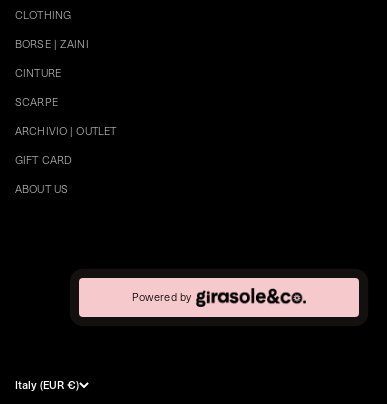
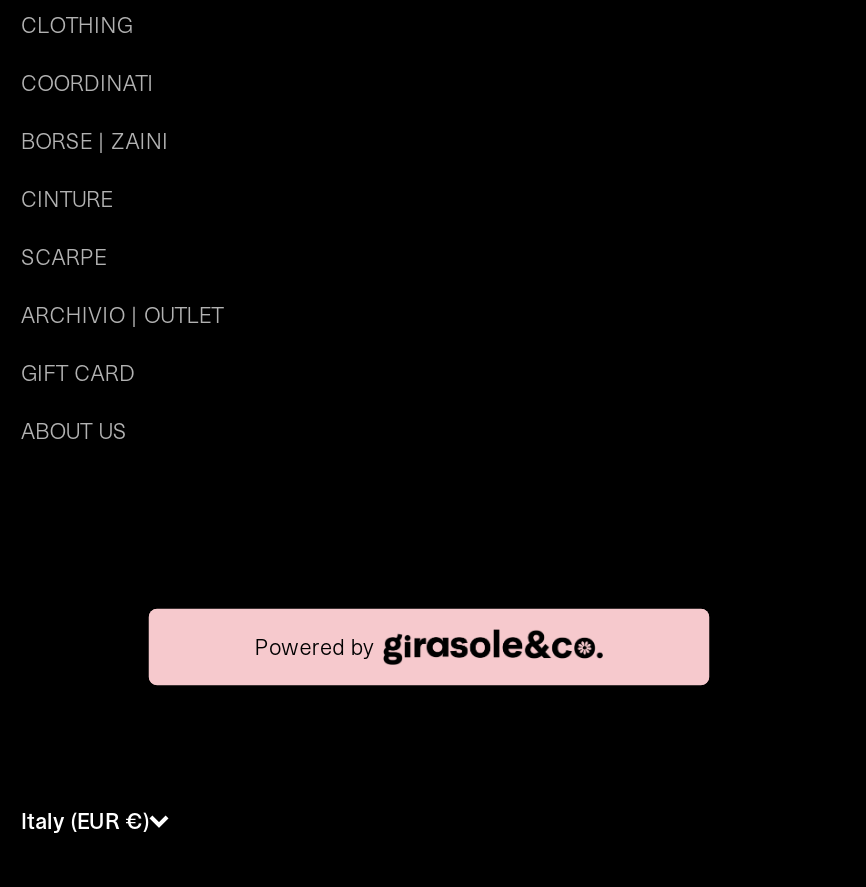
+ COORDINATI
